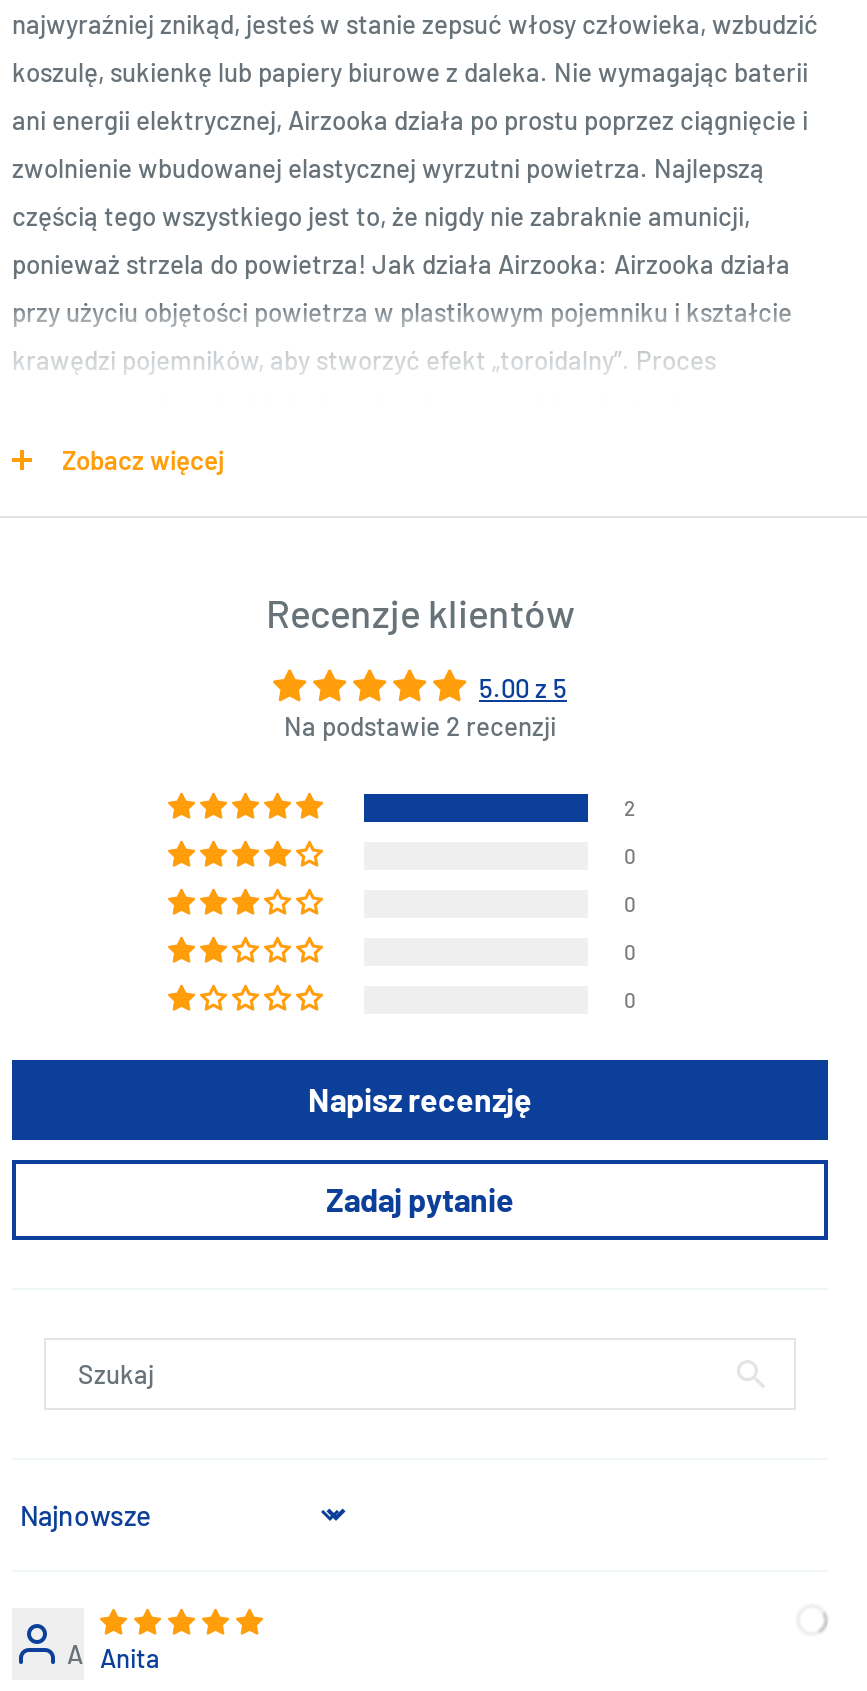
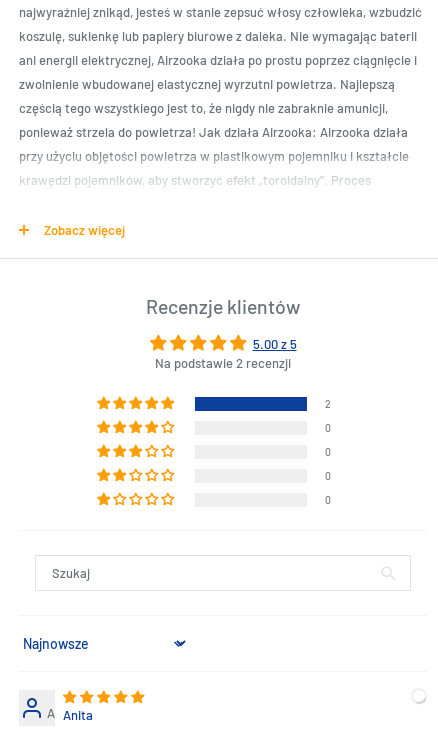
- Napisz recenzję
- Zadaj pytanie
